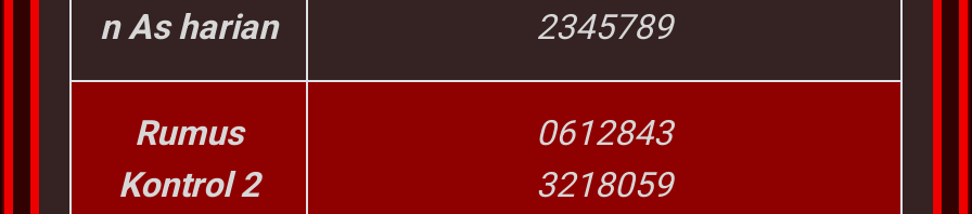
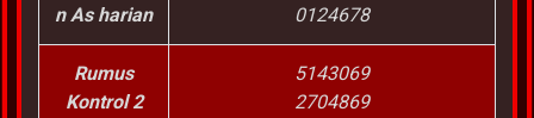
- 2345789
+ 0124678

- 0612843
+ 5143069

- 3218059
+ 2704869
